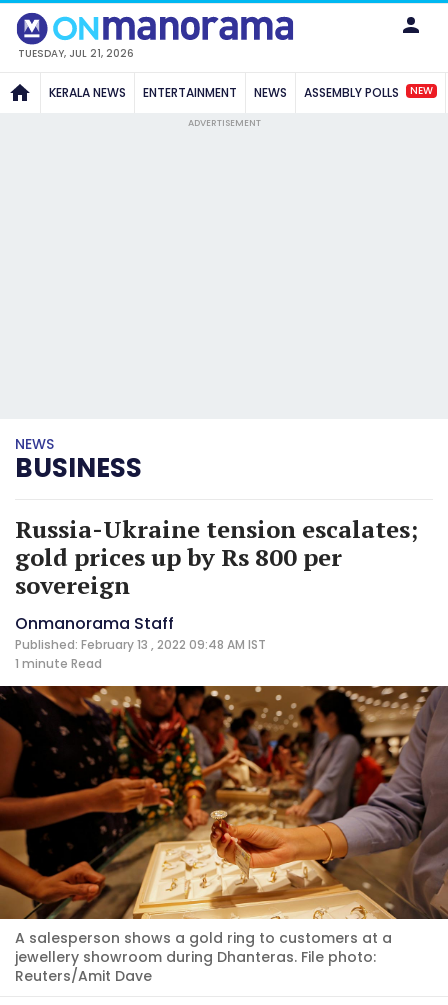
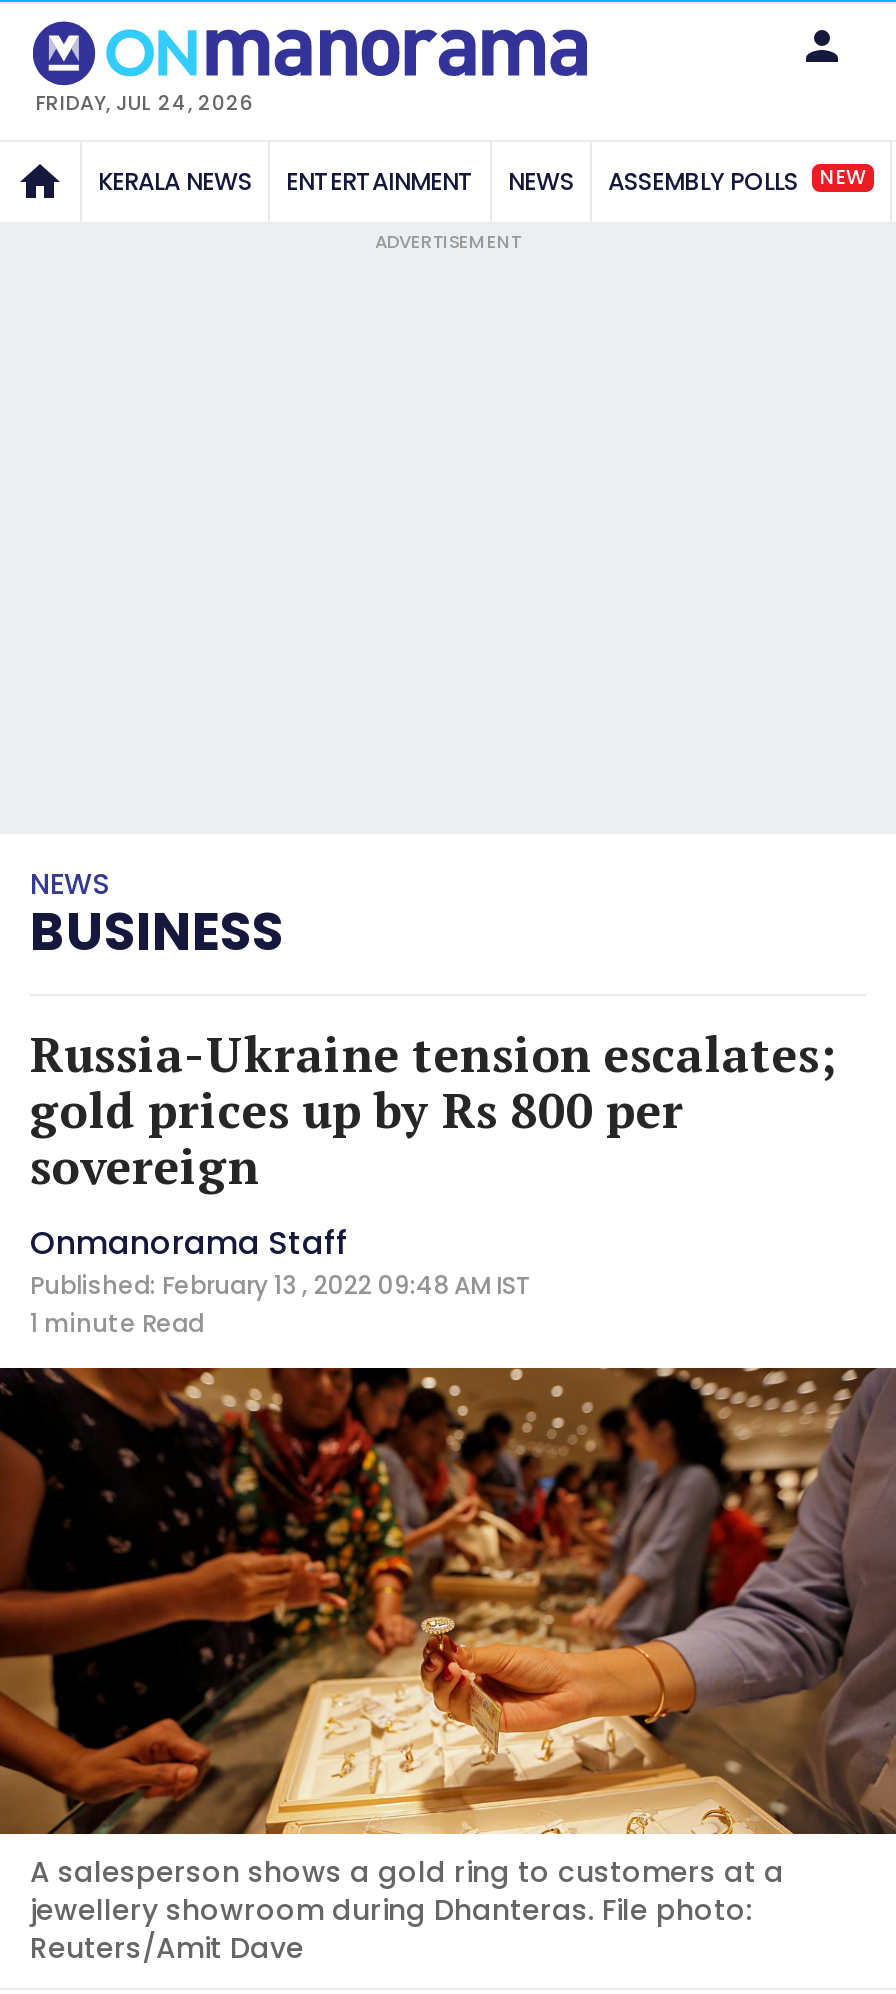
- TUESDAY, JUL 21, 2026
+ FRIDAY, JUL 24, 2026
